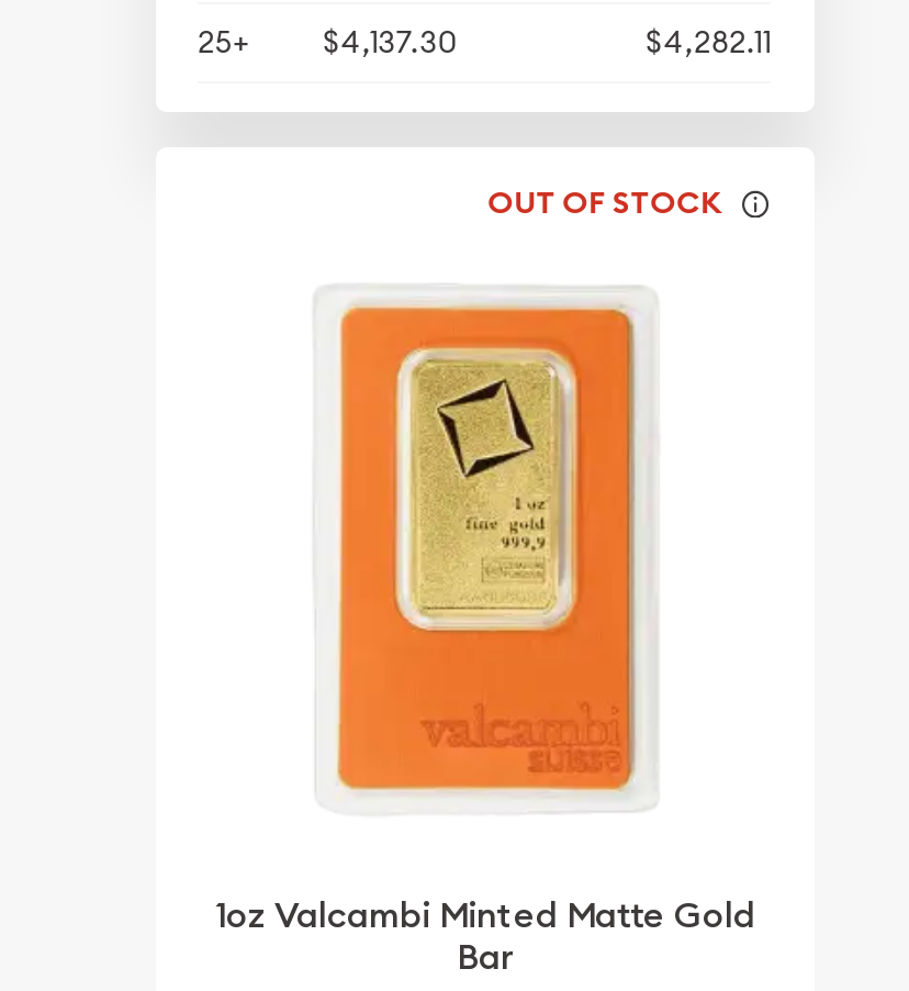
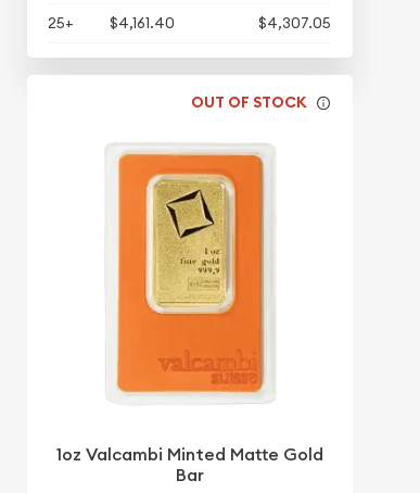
- 25+ $4,137.30
+ 25+ $4,161.40

- $4,282.11
+ $4,307.05
